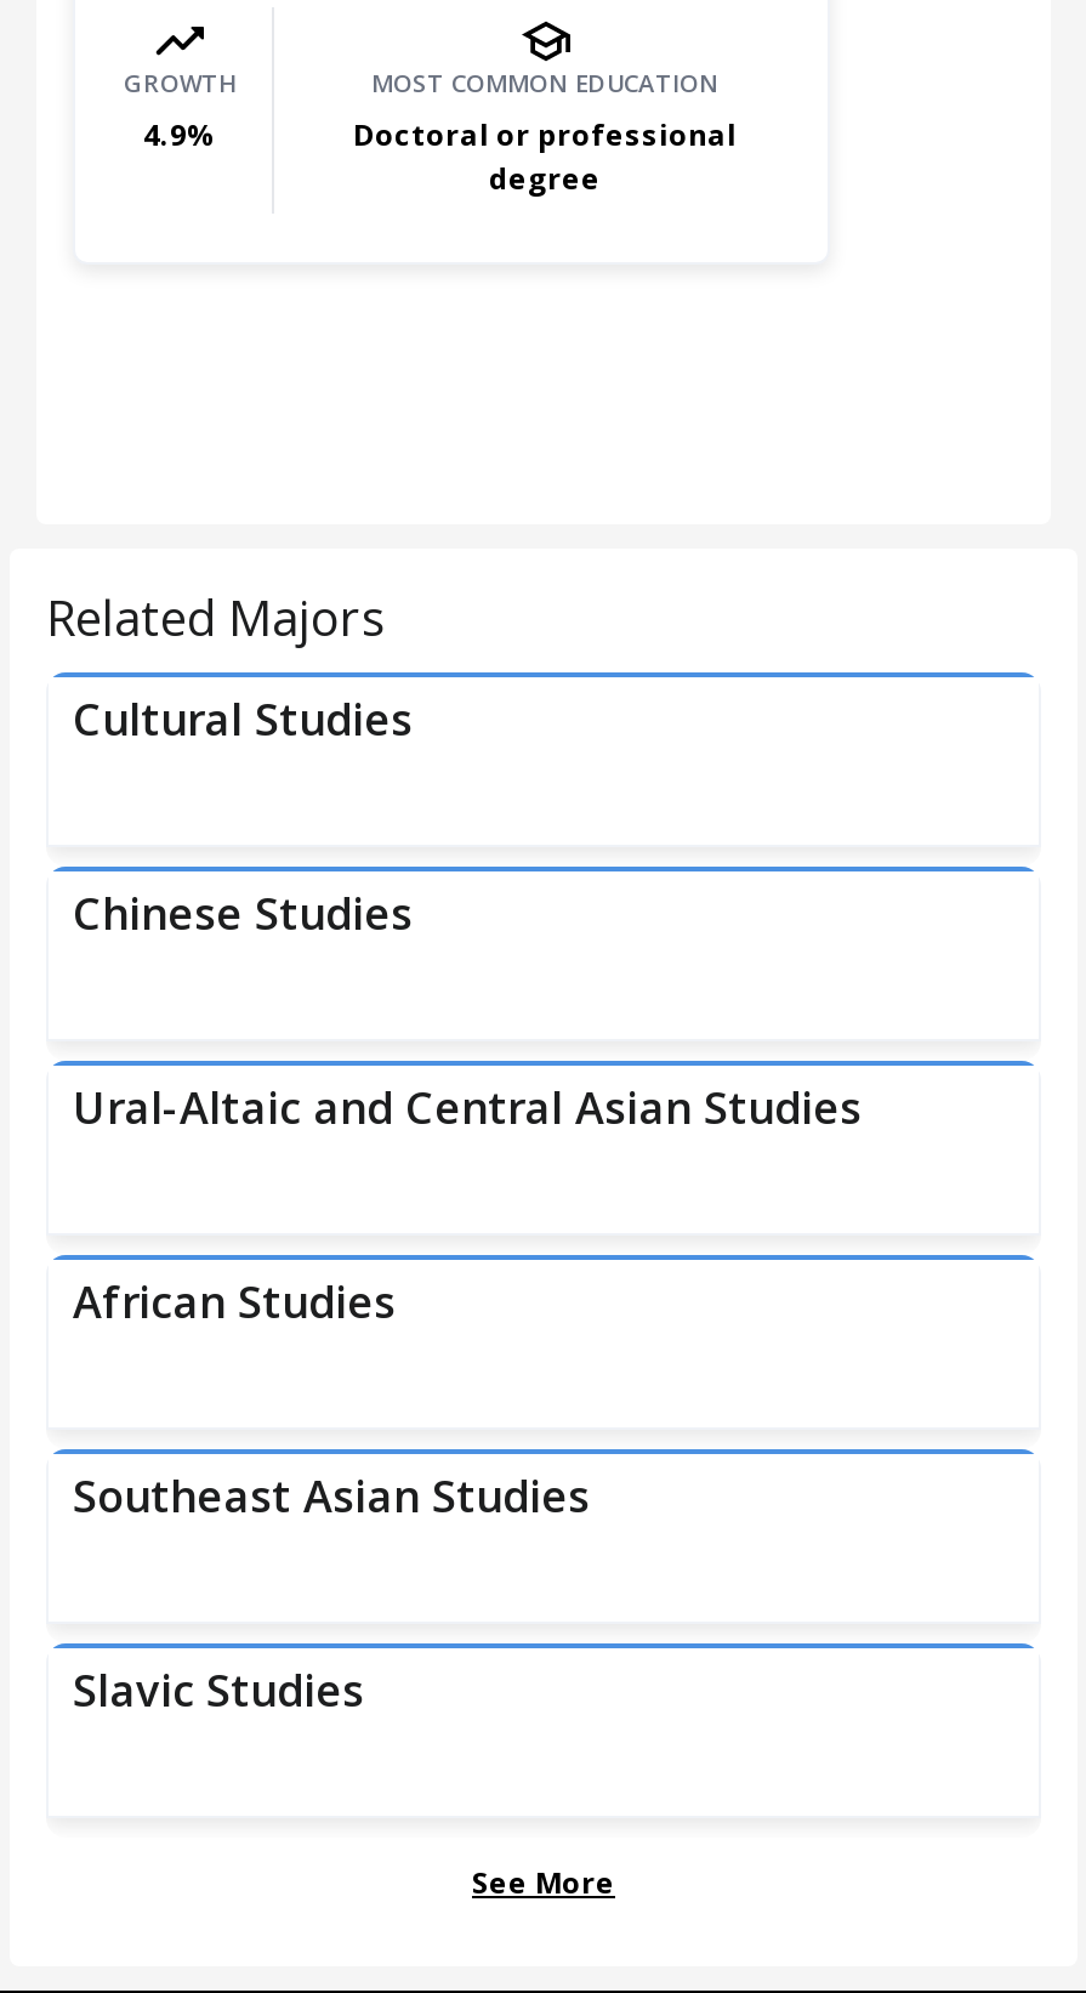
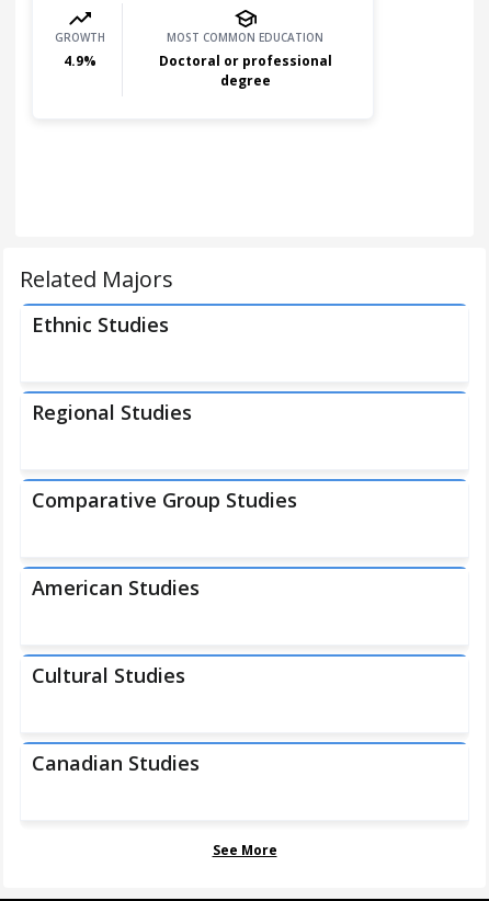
+ Ethnic Studies
+ Regional Studies
+ Comparative Group Studies
+ American Studies

moved down: Cultural Studies

- Chinese Studies
- Ural-Altaic and Central Asian Studies
- African Studies
- Southeast Asian Studies
- Slavic Studies
+ Canadian Studies
